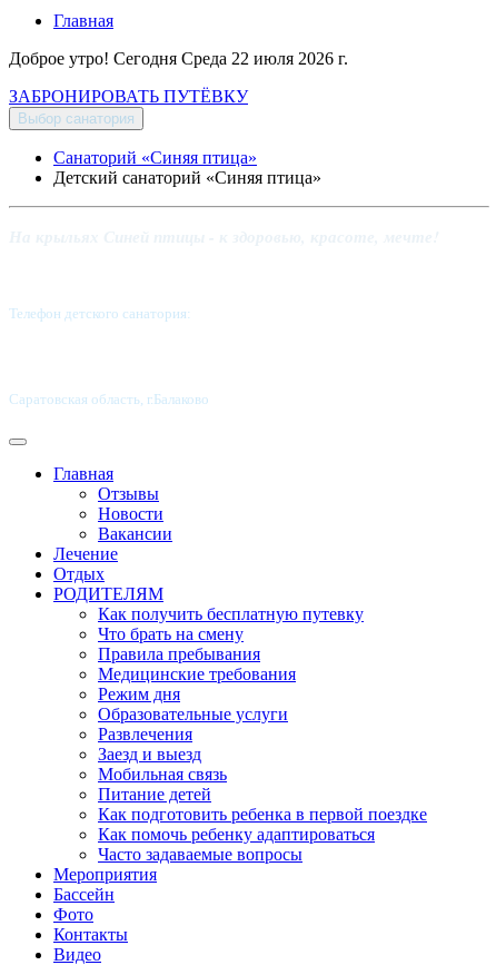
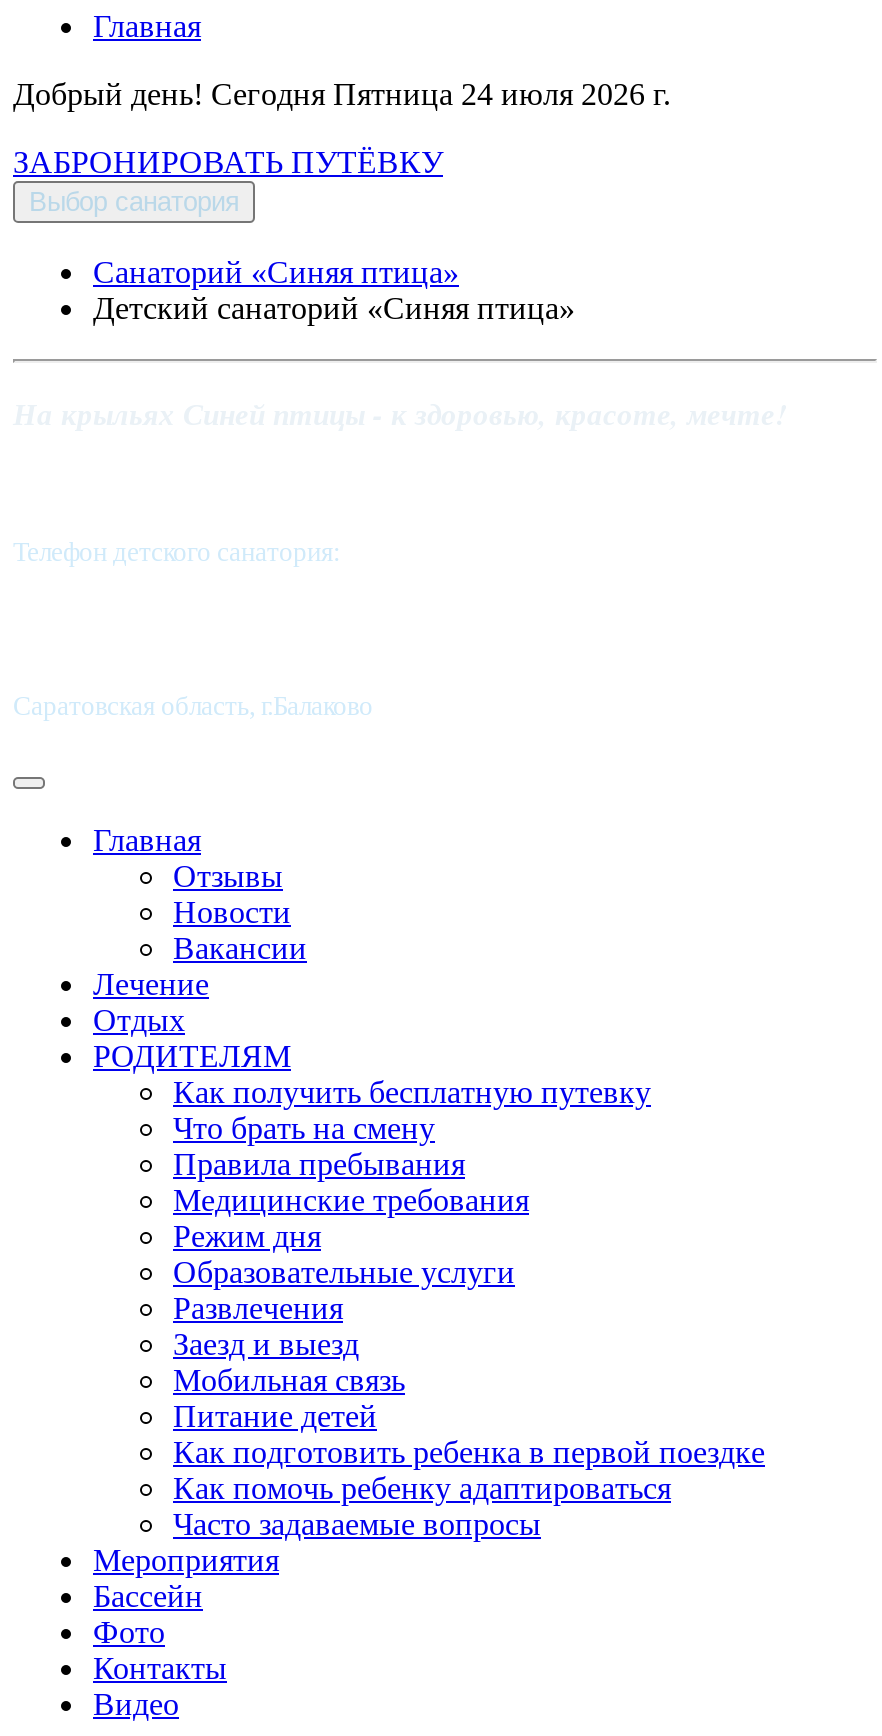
- Доброе утро! Сегодня Среда 22 июля 2026 г.
+ Добрый день! Сегодня Пятница 24 июля 2026 г.
